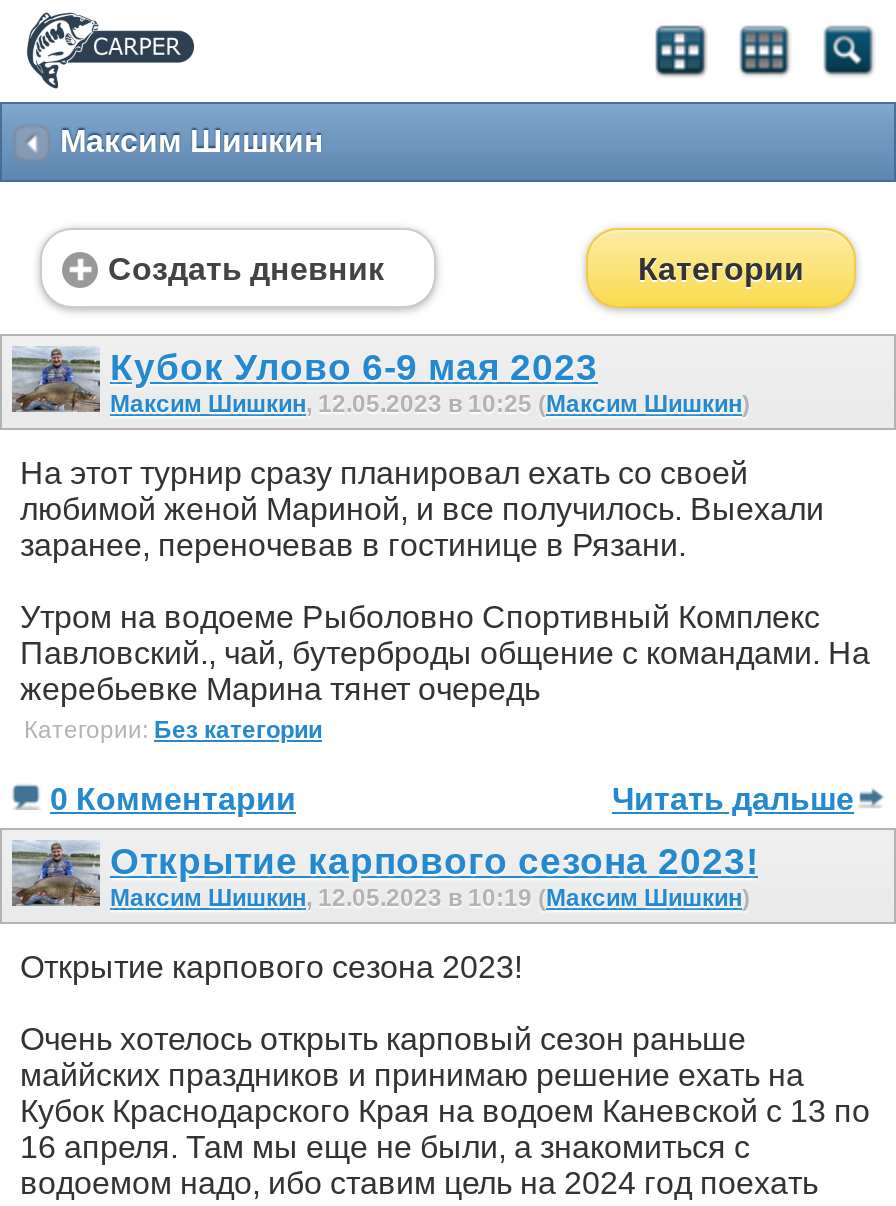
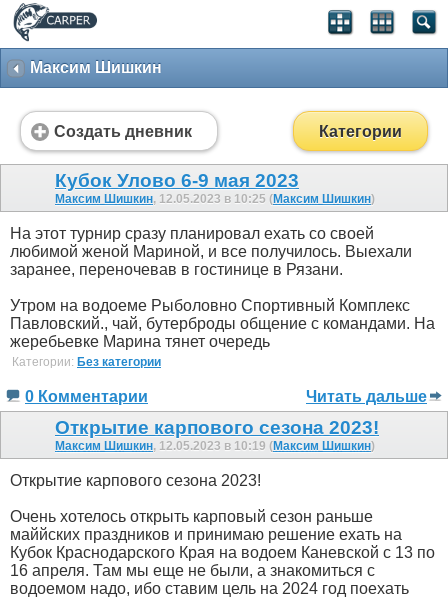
- [image]

- [image]
